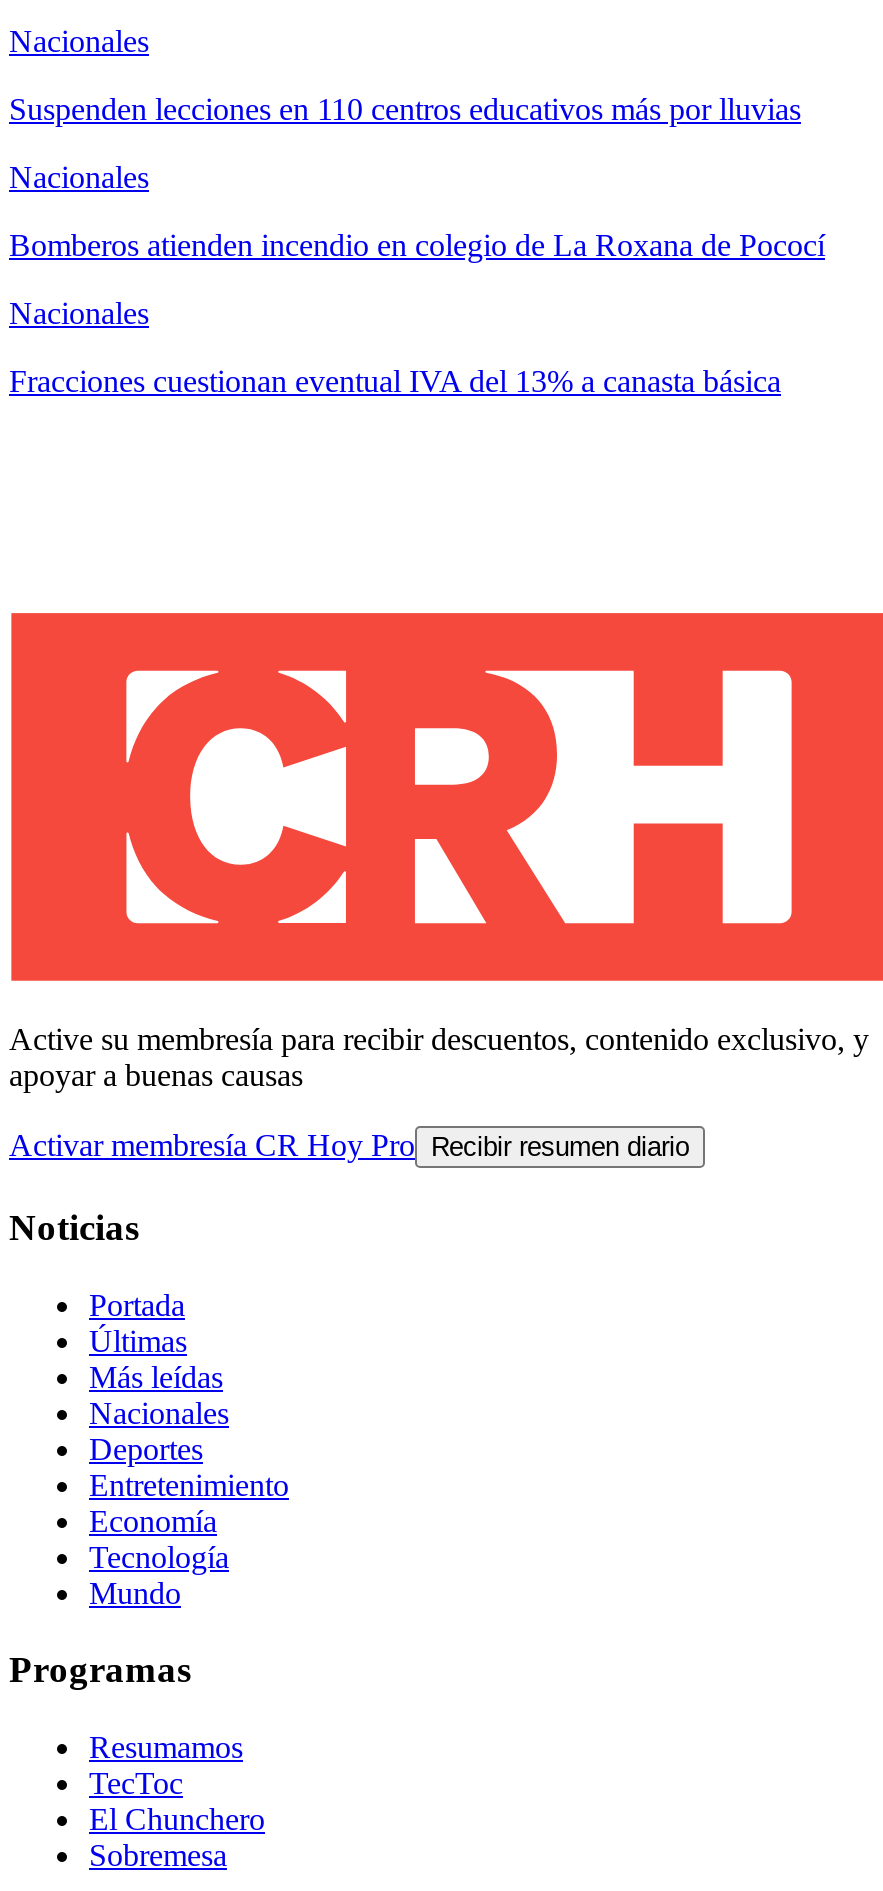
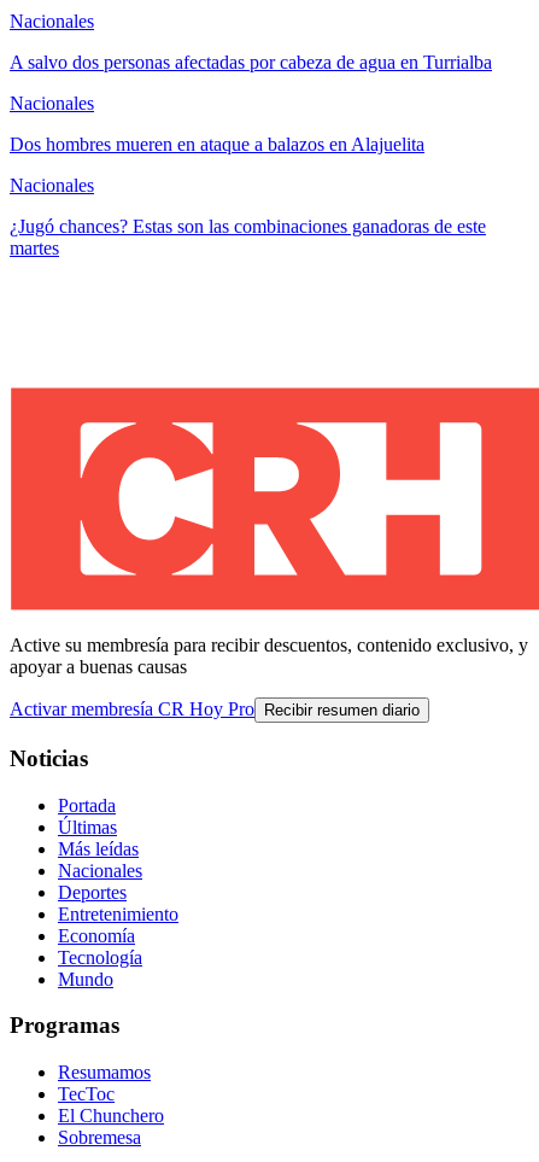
- Suspenden lecciones en 110 centros educativos más por lluvias
+ A salvo dos personas afectadas por cabeza de agua en Turrialba

- Bomberos atienden incendio en colegio de La Roxana de Pococí
+ Dos hombres mueren en ataque a balazos en Alajuelita

- Fracciones cuestionan eventual IVA del 13% a canasta básica
+ ¿Jugó chances? Estas son las combinaciones ganadoras de este
+ martes
